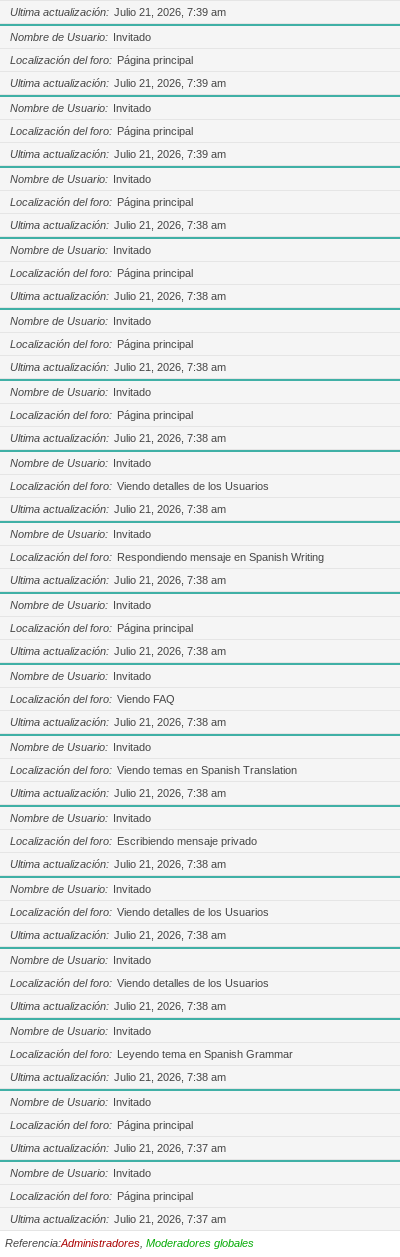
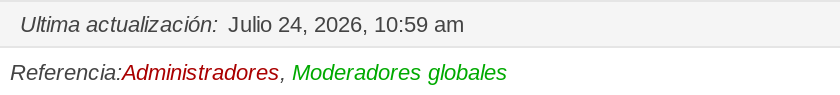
- Julio 21, 2026, 7:39 am
- Nombre de Usuario
- Invitado
- Localización del foro
- Página principal
- Ultima actualización
- Julio 21, 2026, 7:39 am
- Nombre de Usuario
- Invitado
- Localización del foro
- Página principal
- Ultima actualización
- Julio 21, 2026, 7:39 am
- Nombre de Usuario
- Invitado
- Localización del foro
- Página principal
- Ultima actualización
- Julio 21, 2026, 7:38 am
- Nombre de Usuario
- Invitado
- Localización del foro
- Página principal
- Ultima actualización
- Julio 21, 2026, 7:38 am
- Nombre de Usuario
- Invitado
- Localización del foro
- Página principal
- Ultima actualización
- Julio 21, 2026, 7:38 am
- Nombre de Usuario
- Invitado
- Localización del foro
- Página principal
- Ultima actualización
- Julio 21, 2026, 7:38 am
- Nombre de Usuario
- Invitado
- Localización del foro
- Viendo detalles de los Usuarios
- Ultima actualización
- Julio 21, 2026, 7:38 am
- Nombre de Usuario
- Invitado
- Localización del foro
- Respondiendo mensaje en Spanish Writing
- Ultima actualización
- Julio 21, 2026, 7:38 am
- Nombre de Usuario
- Invitado
- Localización del foro
- Página principal
- Ultima actualización
- Julio 21, 2026, 7:38 am
- Nombre de Usuario
- Invitado
- Localización del foro
- Viendo FAQ
- Ultima actualización
- Julio 21, 2026, 7:38 am
- Nombre de Usuario
- Invitado
- Localización del foro
- Viendo temas en Spanish Translation
- Ultima actualización
- Julio 21, 2026, 7:38 am
- Nombre de Usuario
- Invitado
- Localización del foro
- Escribiendo mensaje privado
- Ultima actualización
- Julio 21, 2026, 7:38 am
- Nombre de Usuario
- Invitado
- Localización del foro
- Viendo detalles de los Usuarios
- Ultima actualización
- Julio 21, 2026, 7:38 am
- Nombre de Usuario
- Invitado
- Localización del foro
- Viendo detalles de los Usuarios
- Ultima actualización
- Julio 21, 2026, 7:38 am
- Nombre de Usuario
- Invitado
- Localización del foro
- Leyendo tema en Spanish Grammar
- Ultima actualización
- Julio 21, 2026, 7:38 am
- Nombre de Usuario
- Invitado
- Localización del foro
- Página principal
- Ultima actualización
- Julio 21, 2026, 7:37 am
- Nombre de Usuario
- Invitado
- Localización del foro
- Página principal
- Ultima actualización
- Julio 21, 2026, 7:37 am
+ Julio 24, 2026, 10:59 am
